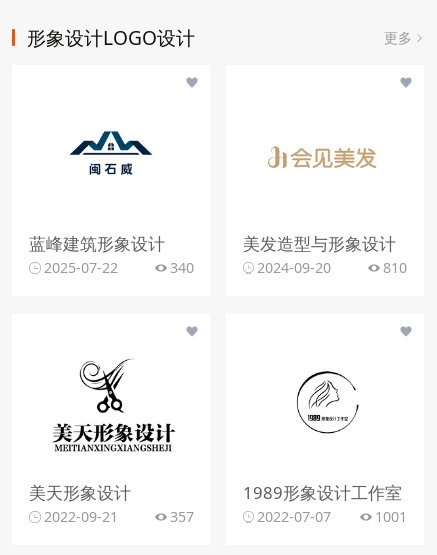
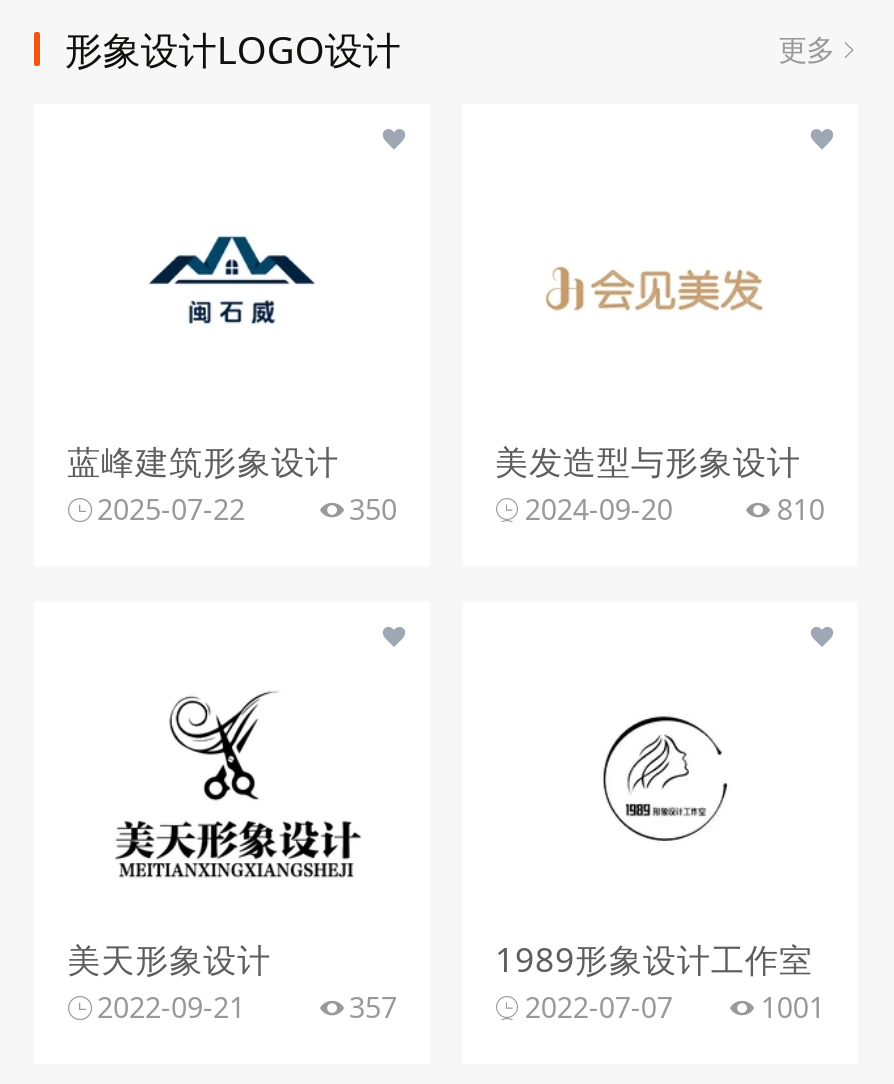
- 340
+ 350
